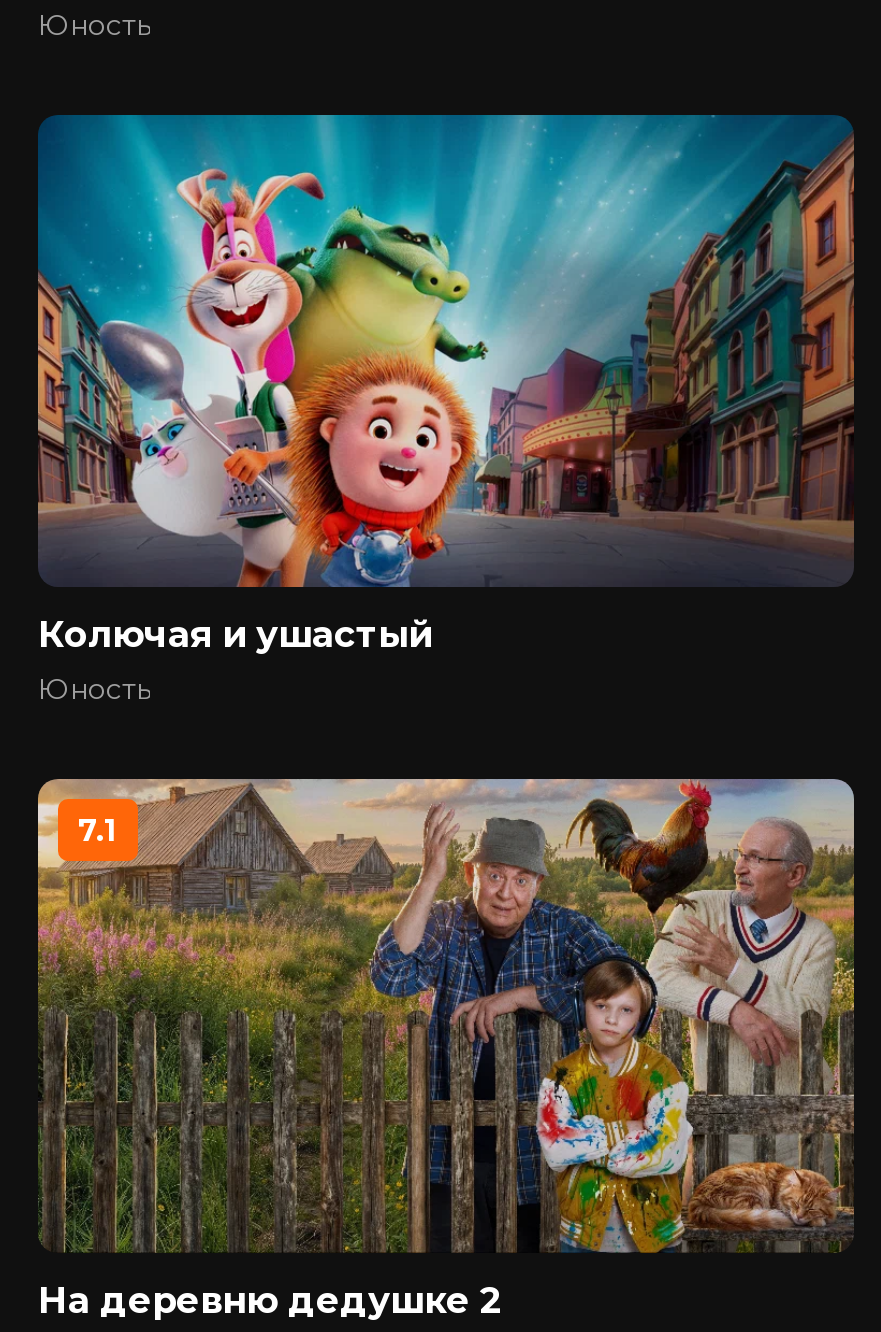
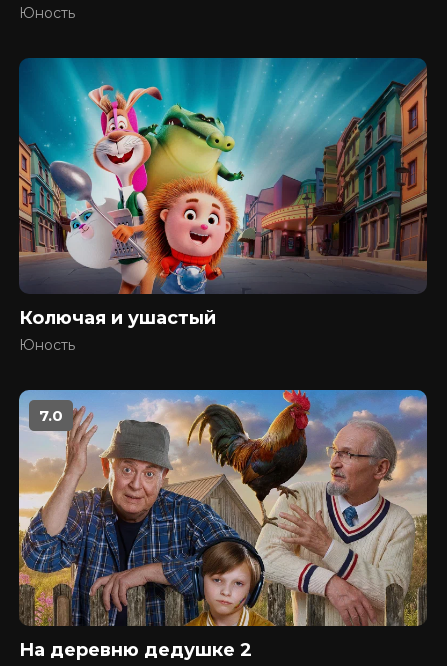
- [image]
- 7.1
+ [image]
+ 7.0
